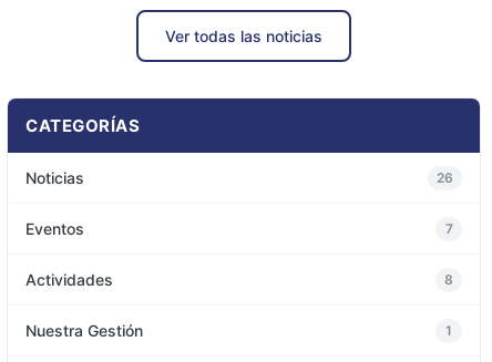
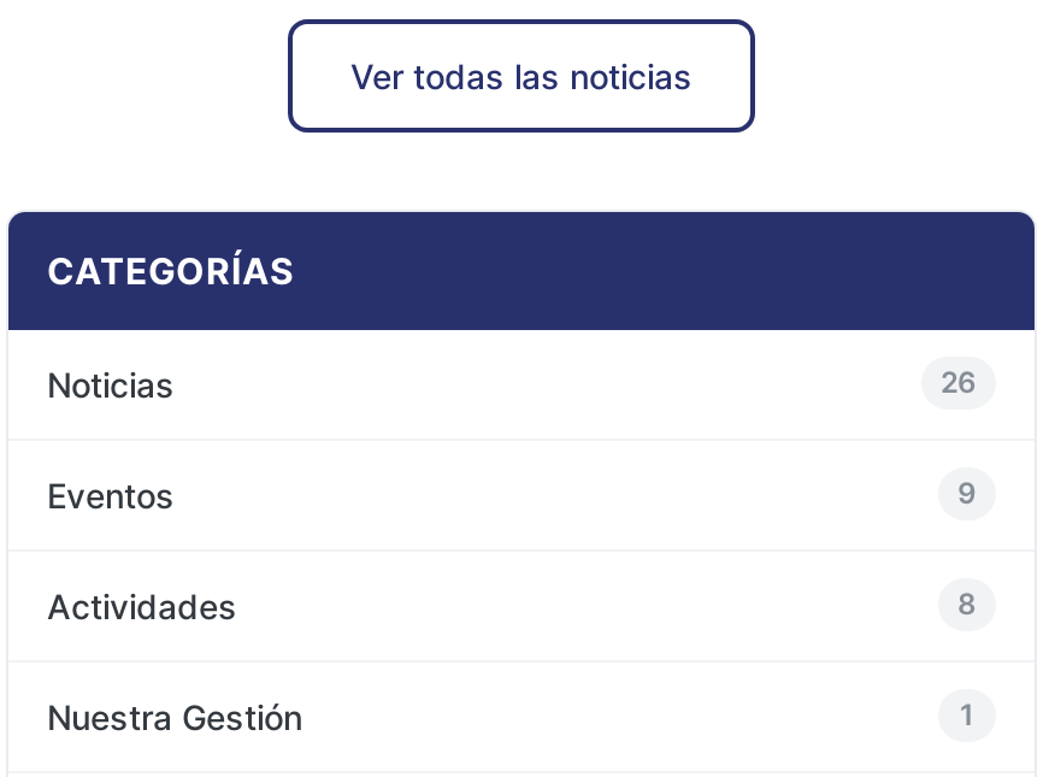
- 7
+ 9
